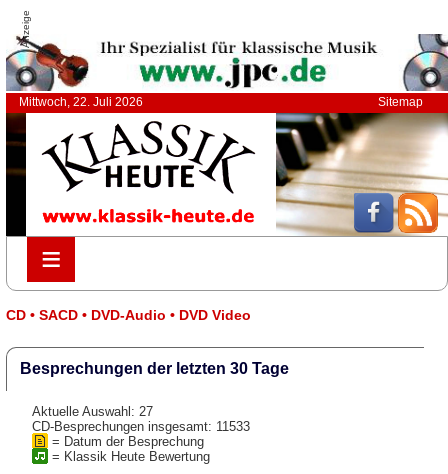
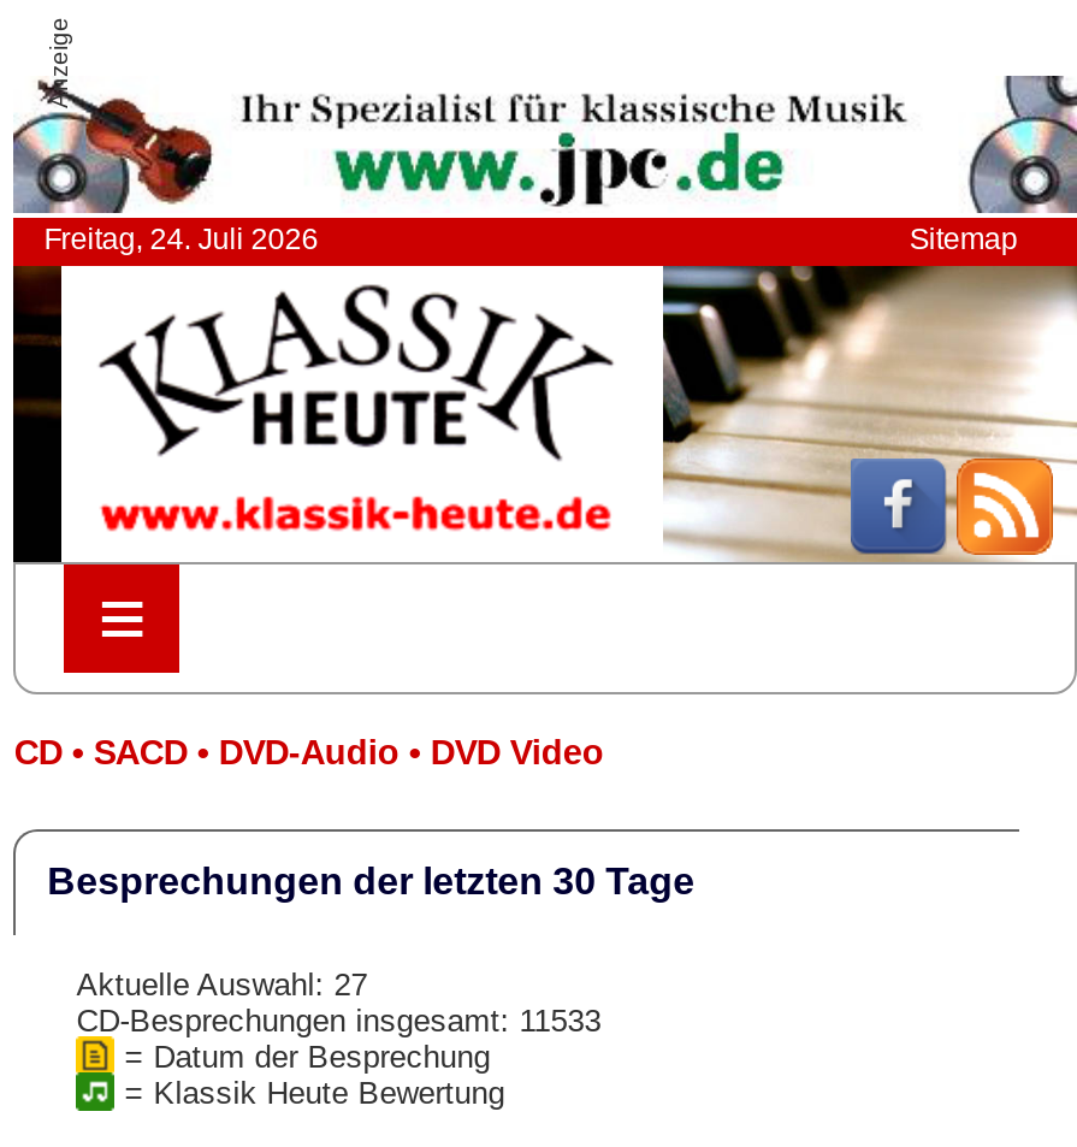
- Mittwoch, 22. Juli 2026
+ Freitag, 24. Juli 2026
